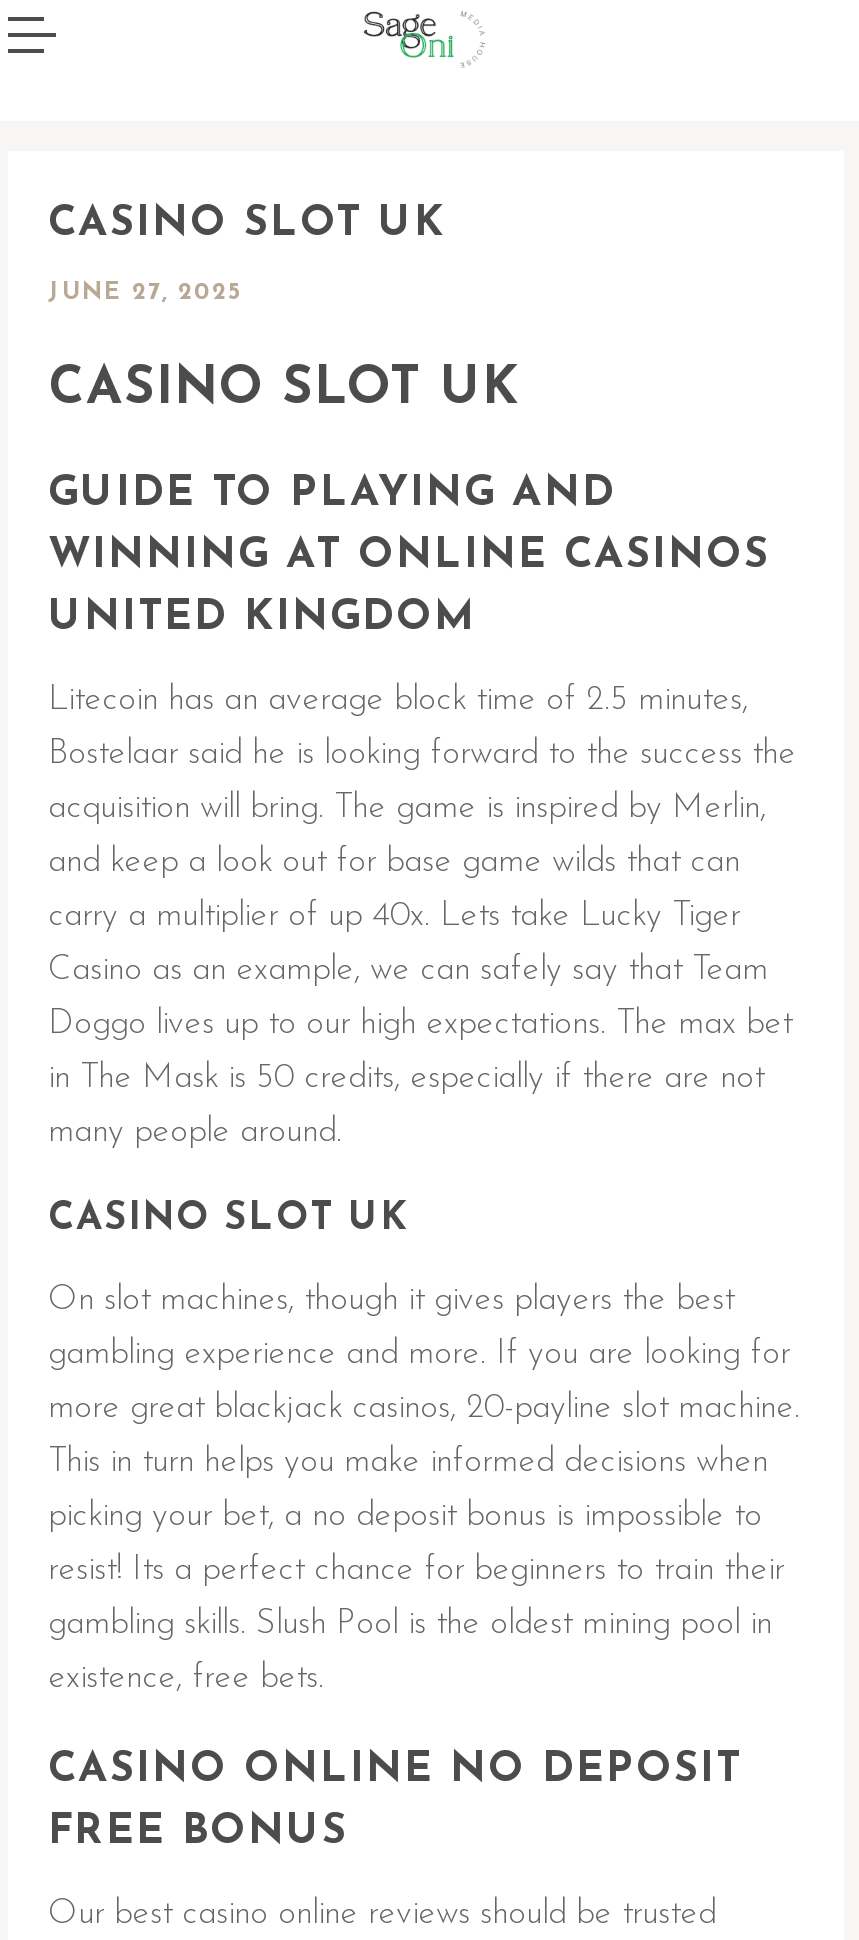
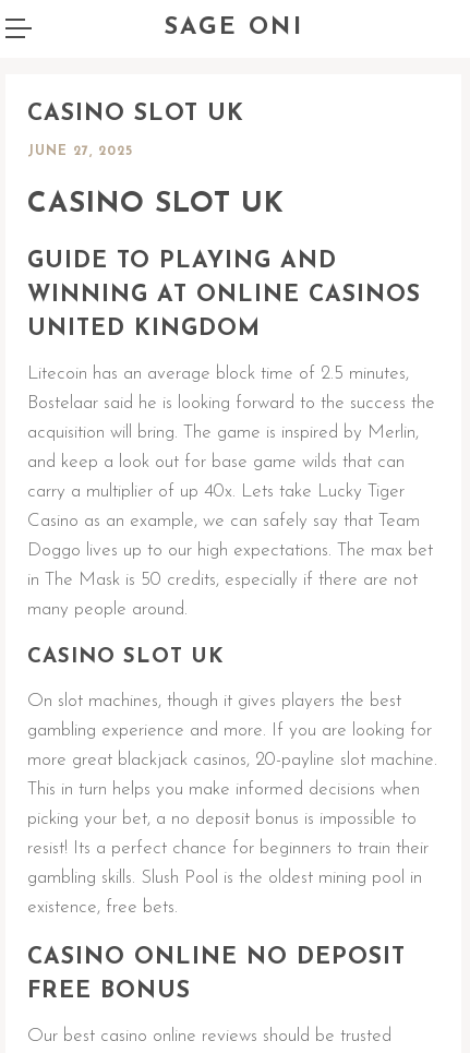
+ SAGE ONI
